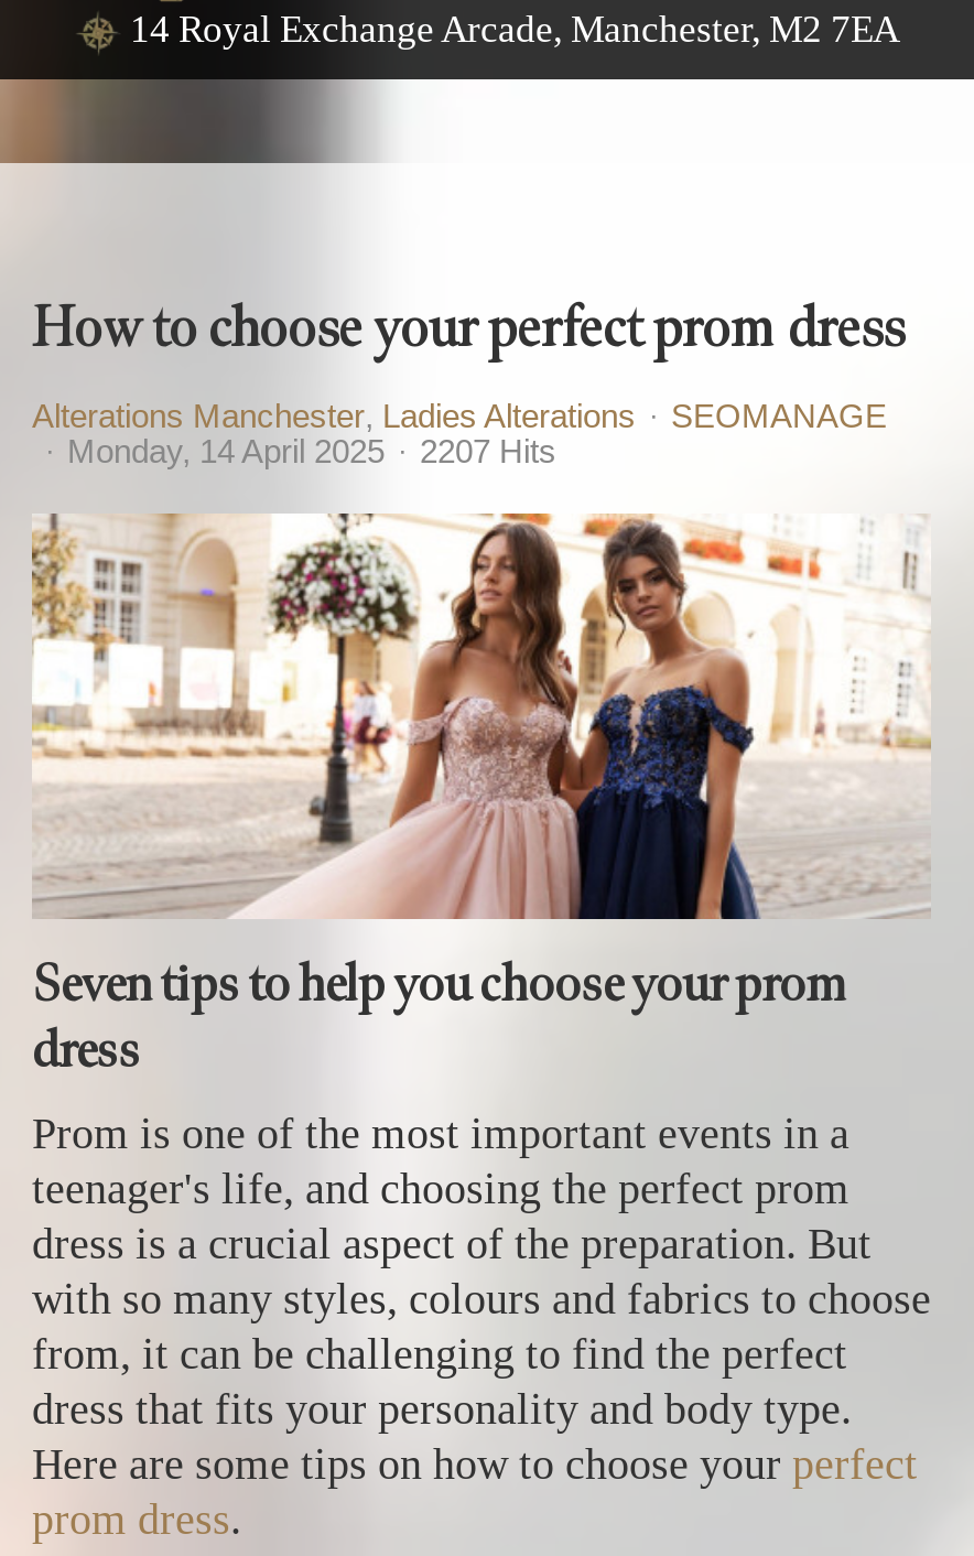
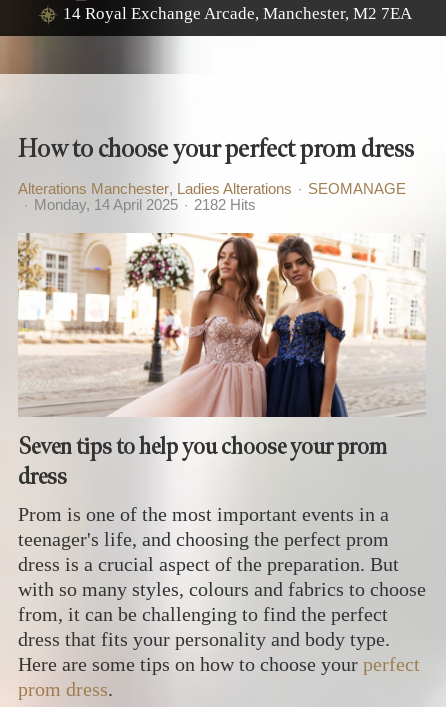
- Monday, 14 April 2025 2207 Hits
+ Monday, 14 April 2025 2182 Hits
